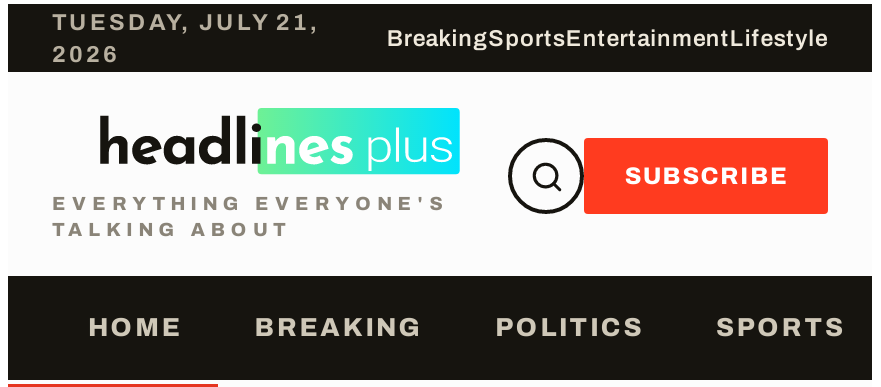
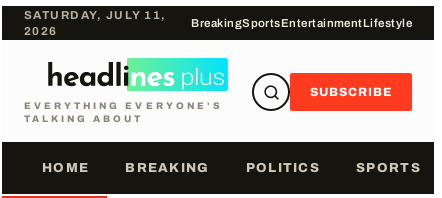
- TUESDAY, JULY 21,
+ SATURDAY, JULY 11,
